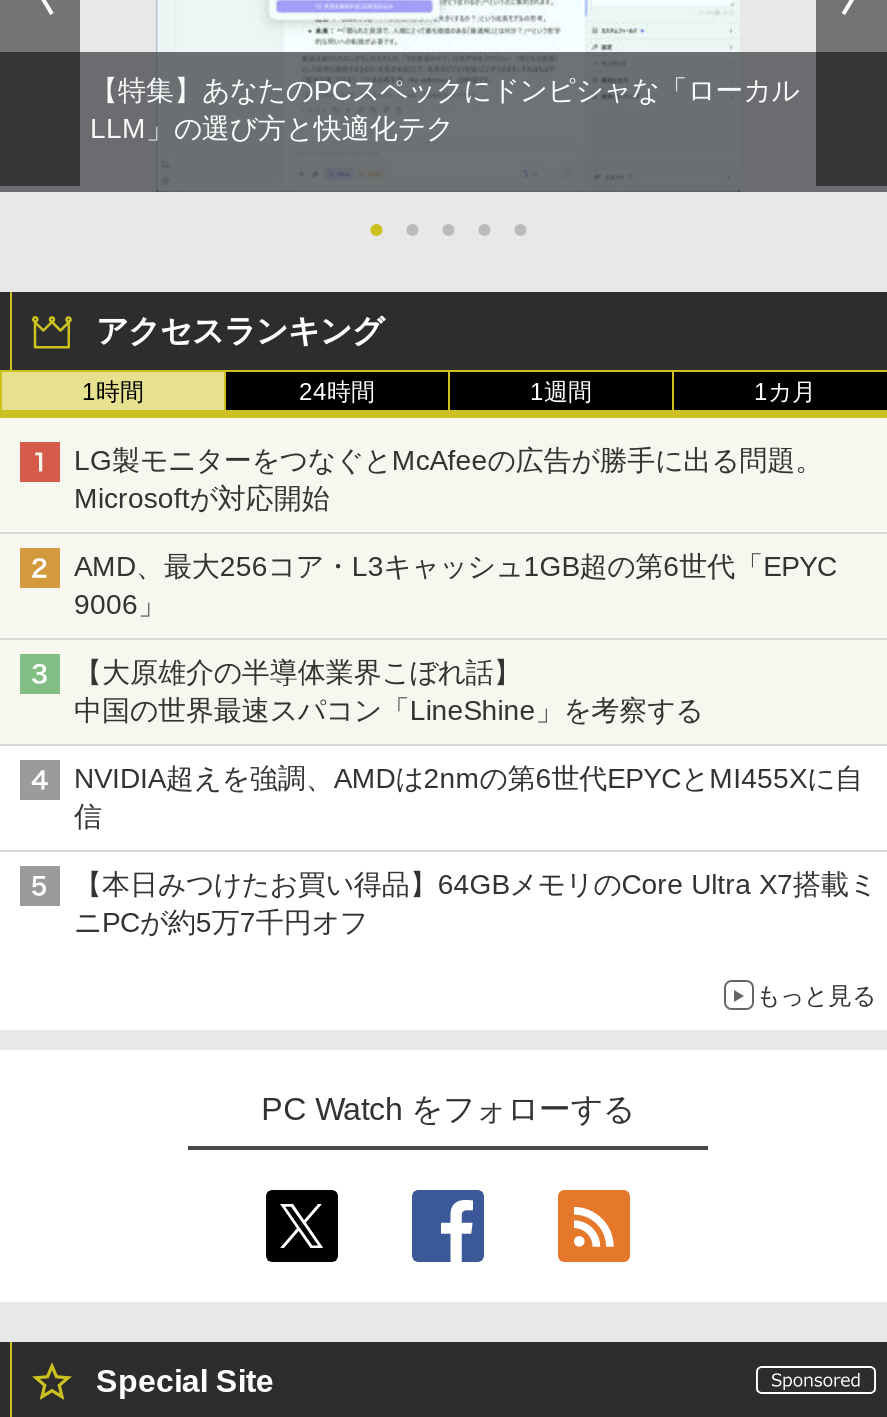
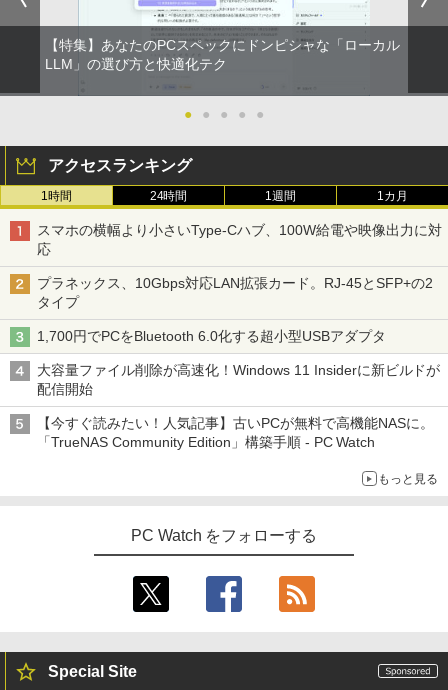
- LG製モニターをつなぐとMcAfeeの広告が勝手に出る問題。
- Microsoftが対応開始
+ スマホの横幅より小さいType-Cハブ、100W給電や映像出力に対
+ 応

- AMD、最大256コア・L3キャッシュ1GB超の第6世代「EPYC
- 9006」
+ プラネックス、10Gbps対応LAN拡張カード。RJ-45とSFP+の2
+ タイプ

- 【大原雄介の半導体業界こぼれ話】
- 中国の世界最速スパコン「LineShine」を考察する
+ 1,700円でPCをBluetooth 6.0化する超小型USBアダプタ

- NVIDIA超えを強調、AMDは2nmの第6世代EPYCとMI455Xに自
- 信
+ 大容量ファイル削除が高速化！Windows 11 Insiderに新ビルドが
+ 配信開始

- 【本日みつけたお買い得品】64GBメモリのCore Ultra X7搭載ミ
- ニPCが約5万7千円オフ
+ 【今すぐ読みたい！人気記事】古いPCが無料で高機能NASに。
+ 「TrueNAS Community Edition」構築手順 - PC Watch
